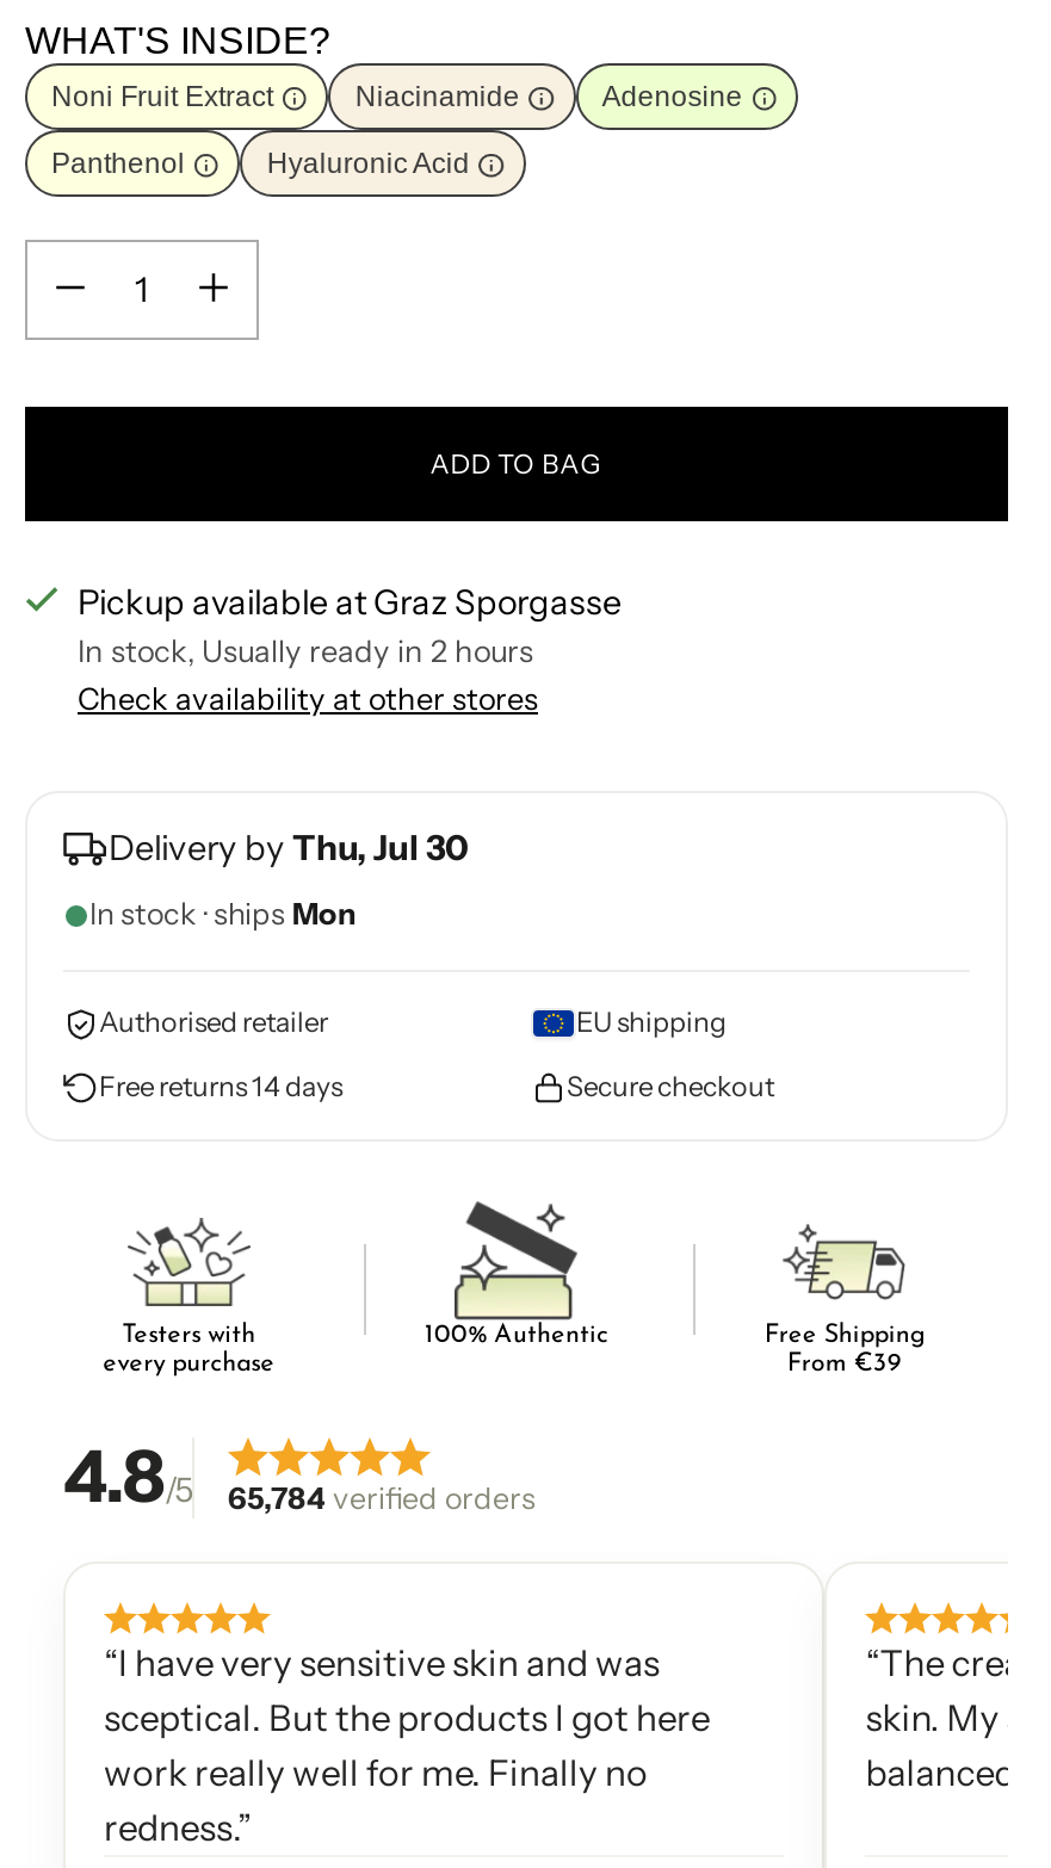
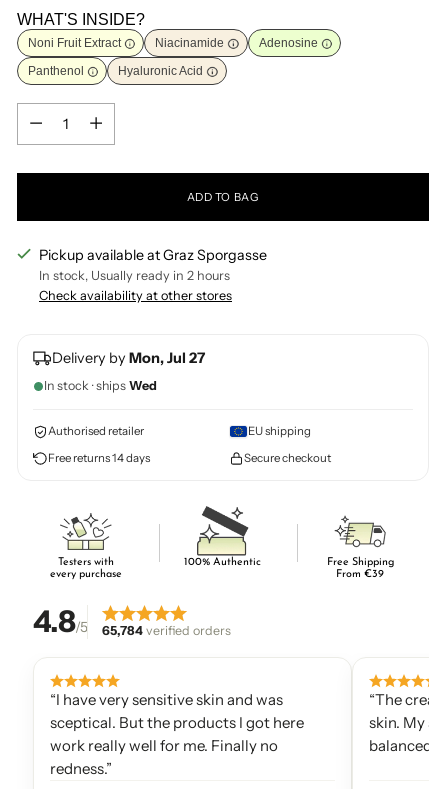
- Delivery by Thu, Jul 30
+ Delivery by Mon, Jul 27

- In stock · ships Mon
+ In stock · ships Wed
